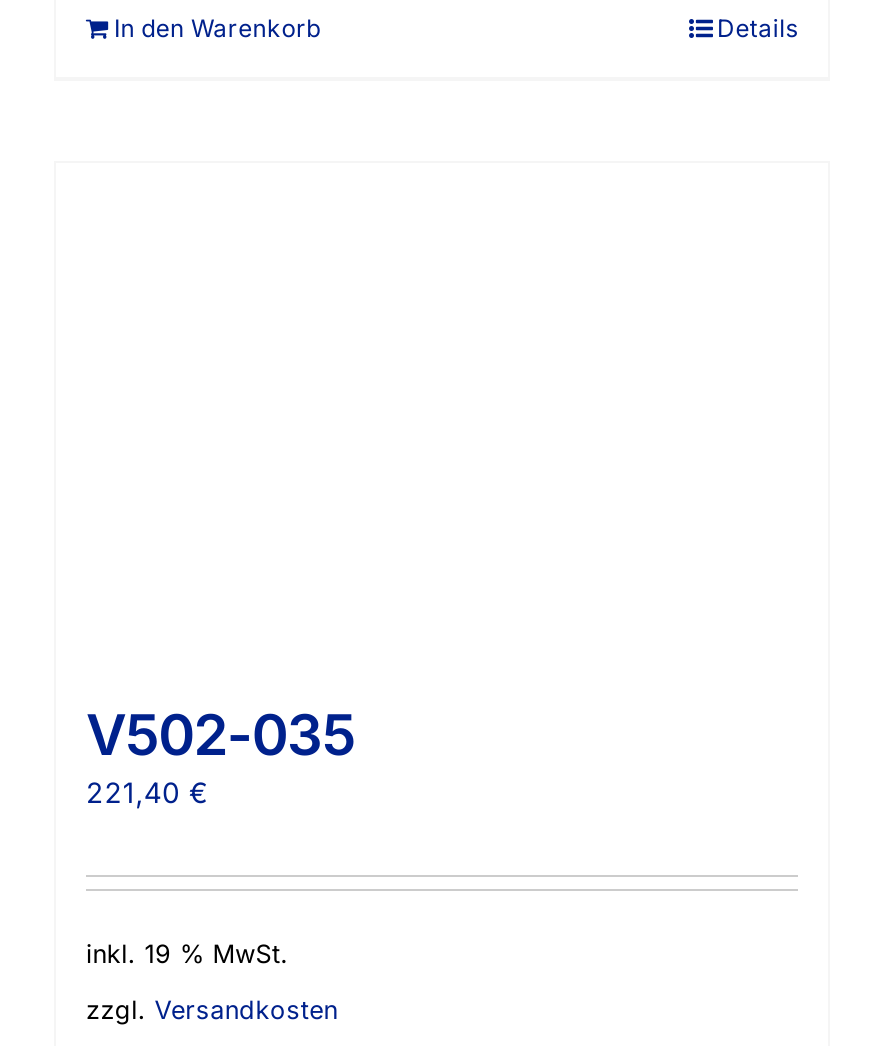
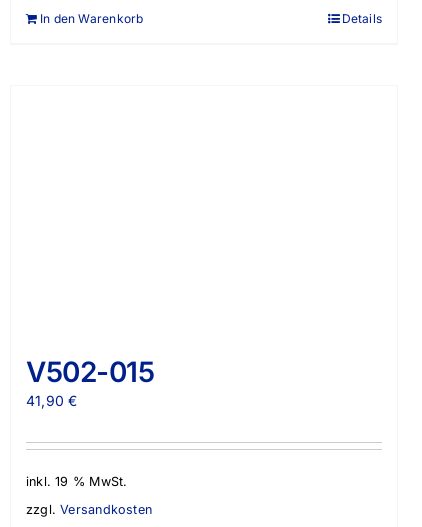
- V502-035
- 221,40 €
+ V502-015
+ 41,90 €
